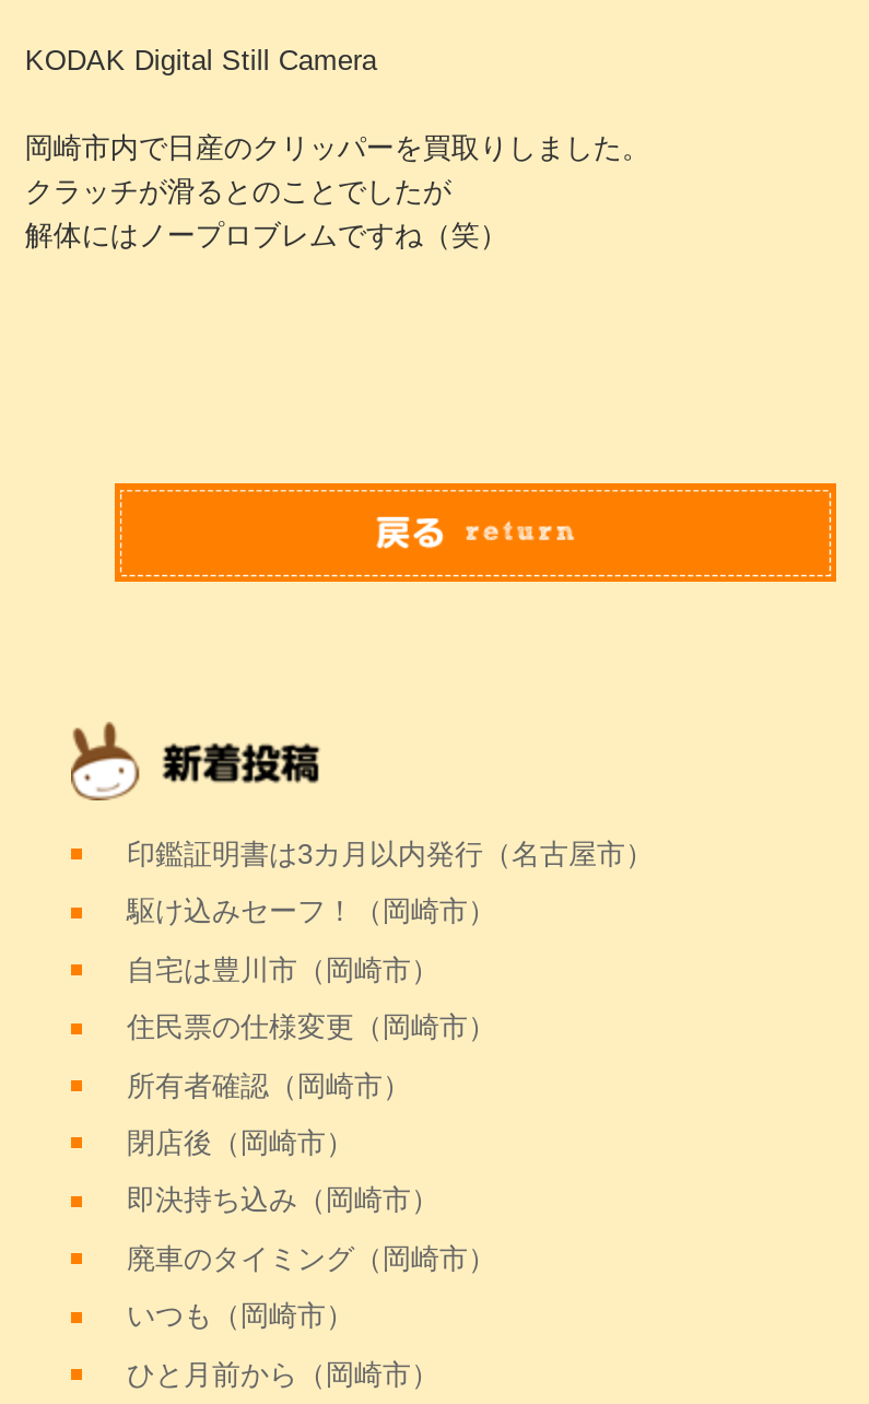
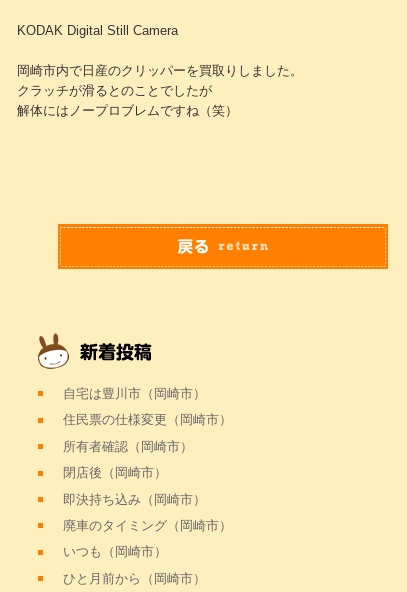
- 印鑑証明書は3カ月以内発行（名古屋市）
- 駆け込みセーフ！（岡崎市）
